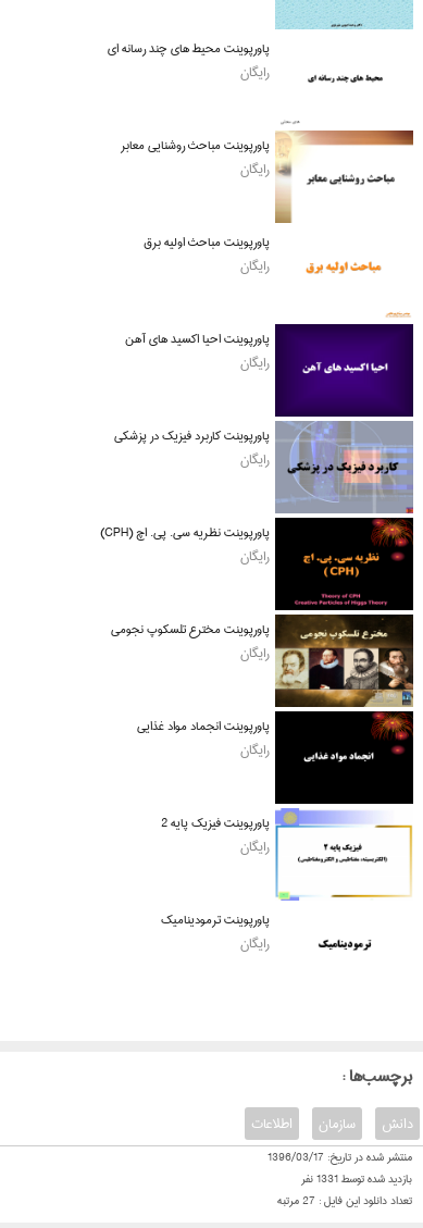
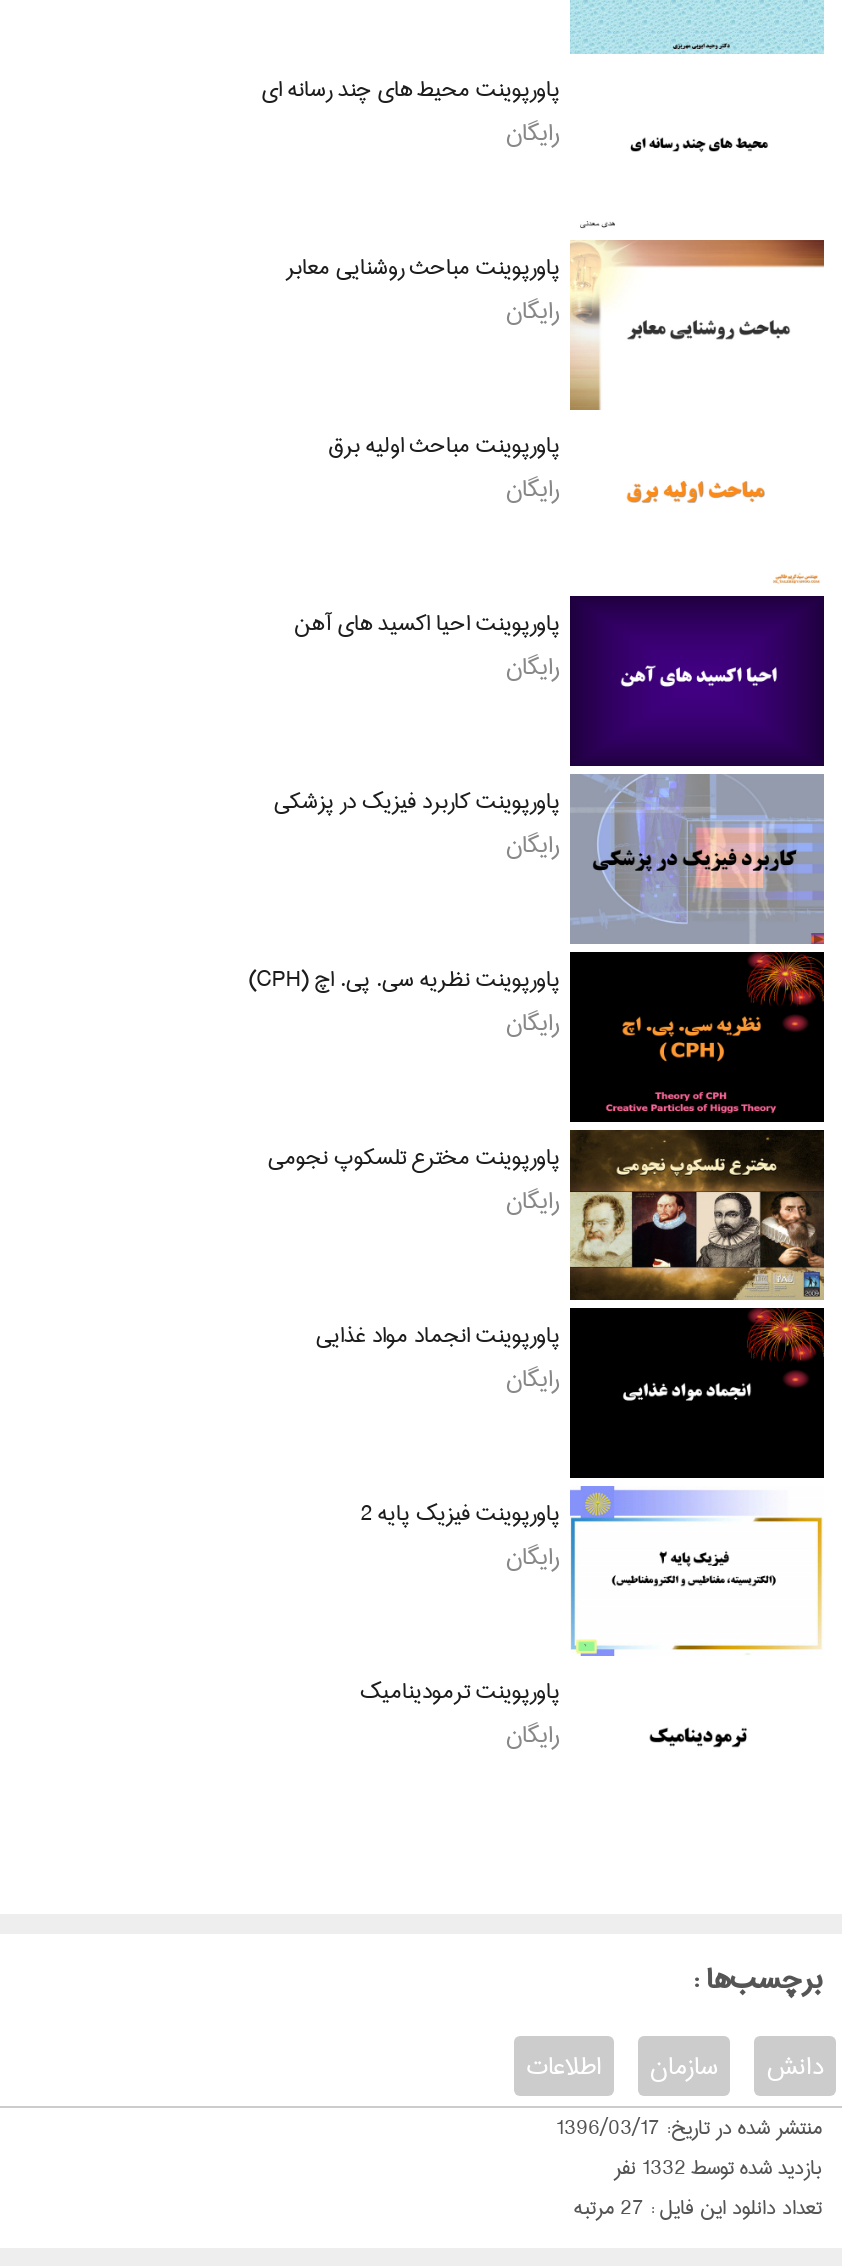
- بازدید شده توسط1331 نفر
+ بازدید شده توسط1332 نفر
